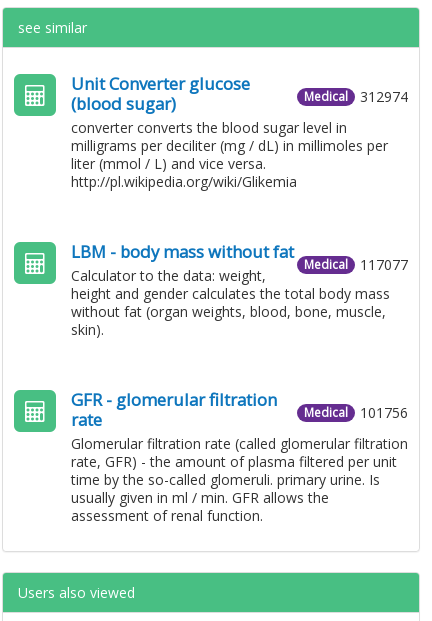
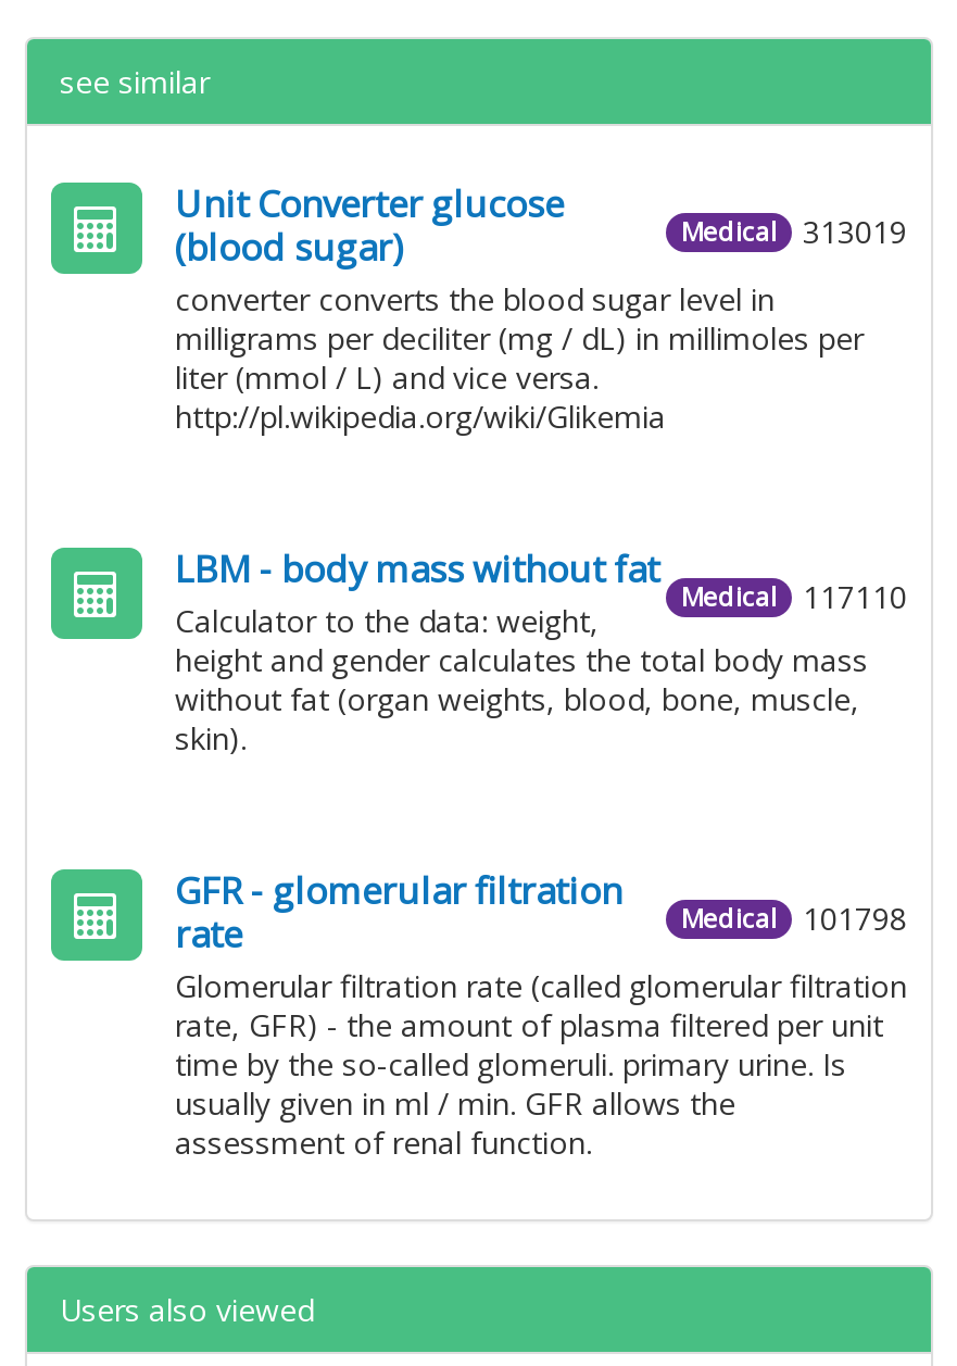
- Medical 312974
+ Medical 313019

- Medical 117077
+ Medical 117110

- Medical 101756
+ Medical 101798
